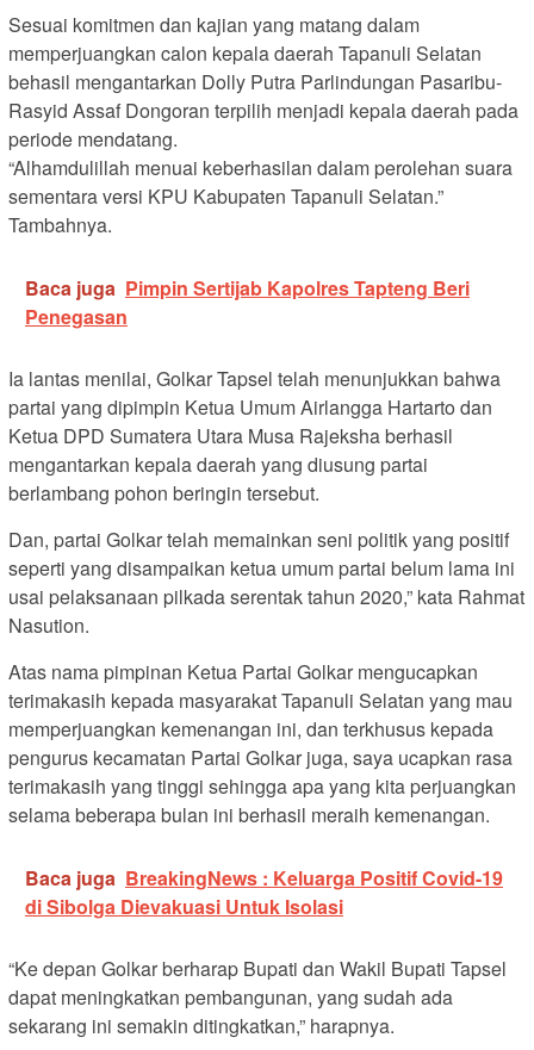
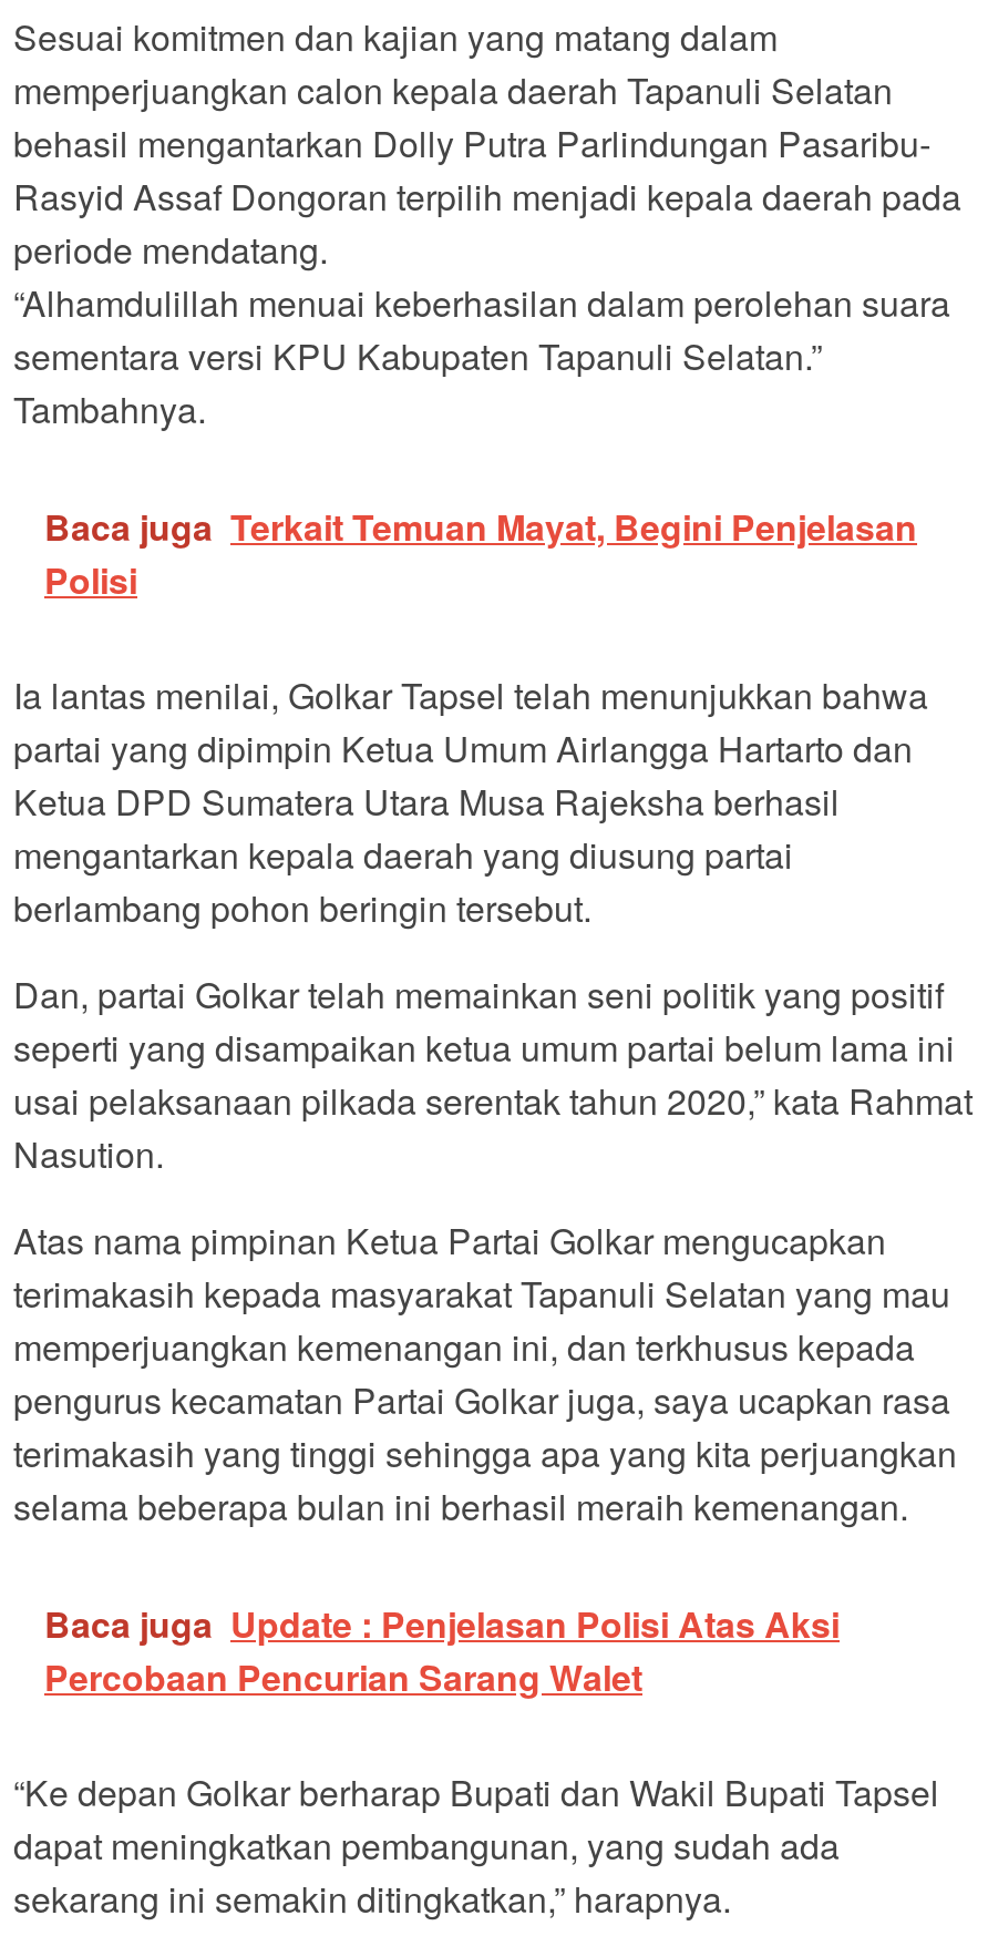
- Baca juga Pimpin Sertijab Kapolres Tapteng Beri
- Penegasan
+ Baca juga Terkait Temuan Mayat, Begini Penjelasan
+ Polisi

- Baca juga BreakingNews : Keluarga Positif Covid-19
- di Sibolga Dievakuasi Untuk Isolasi
+ Baca juga Update : Penjelasan Polisi Atas Aksi
+ Percobaan Pencurian Sarang Walet
